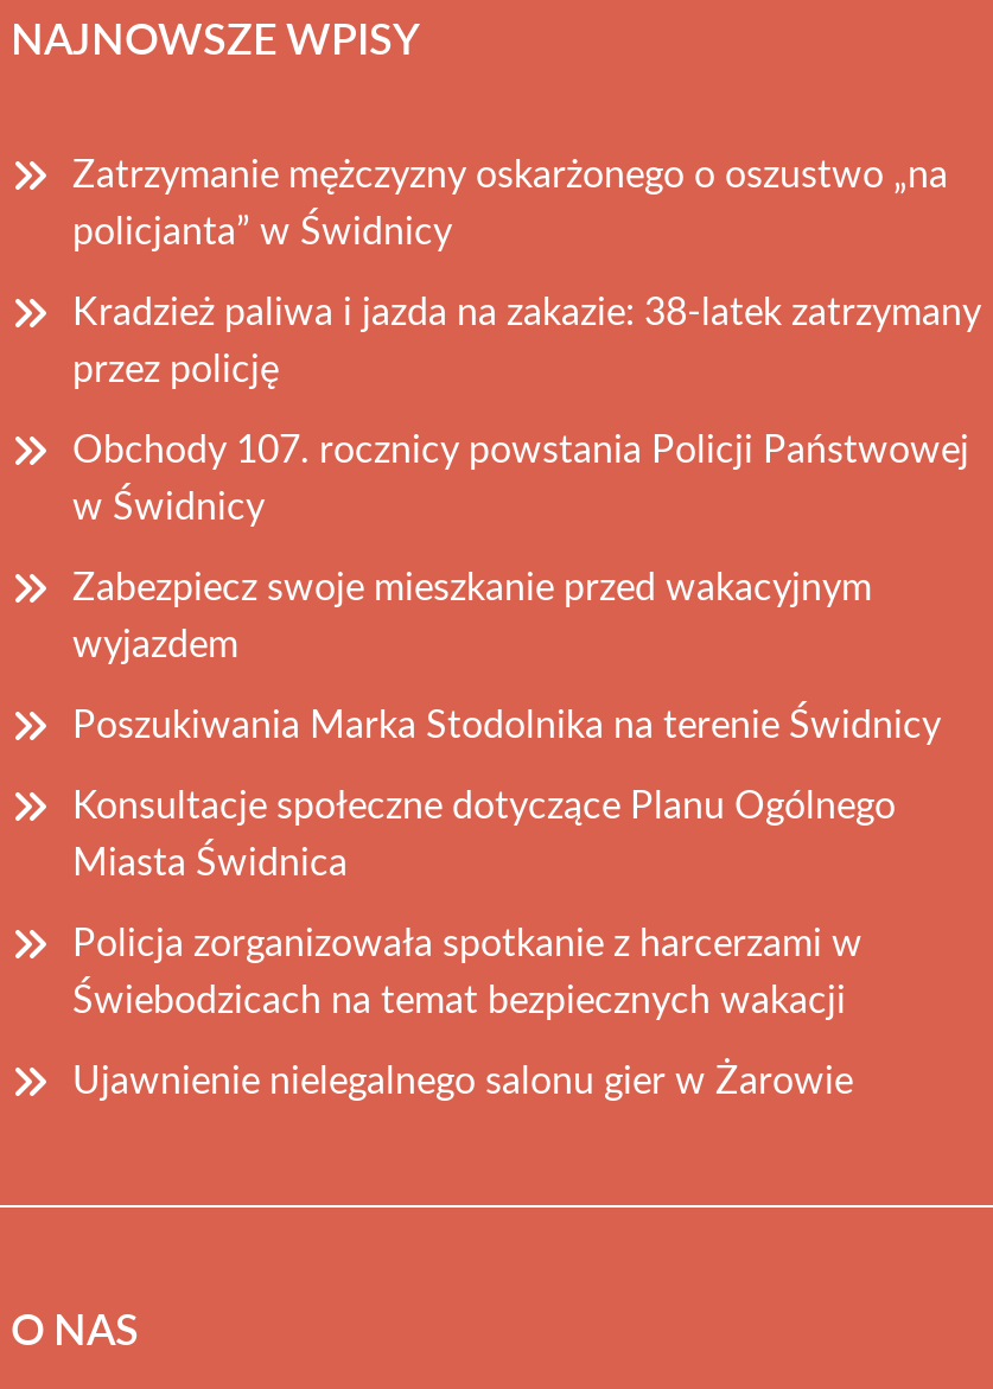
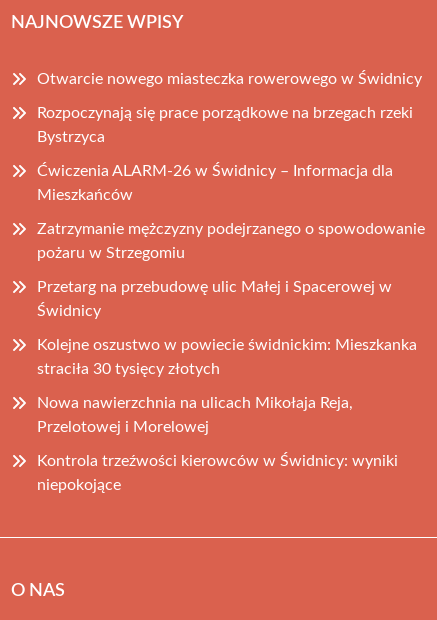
- Zatrzymanie mężczyzny oskarżonego o oszustwo „na
- policjanta” w Świdnicy
- Kradzież paliwa i jazda na zakazie: 38-latek zatrzymany
- przez policję
- Obchody 107. rocznicy powstania Policji Państwowej
- w Świdnicy
- Zabezpiecz swoje mieszkanie przed wakacyjnym
- wyjazdem
- Poszukiwania Marka Stodolnika na terenie Świdnicy
- Konsultacje społeczne dotyczące Planu Ogólnego
- Miasta Świdnica
- Policja zorganizowała spotkanie z harcerzami w
- Świebodzicach na temat bezpiecznych wakacji
- Ujawnienie nielegalnego salonu gier w Żarowie
+ Otwarcie nowego miasteczka rowerowego w Świdnicy
+ Rozpoczynają się prace porządkowe na brzegach rzeki
+ Bystrzyca
+ Ćwiczenia ALARM-26 w Świdnicy – Informacja dla
+ Mieszkańców
+ Zatrzymanie mężczyzny podejrzanego o spowodowanie
+ pożaru w Strzegomiu
+ Przetarg na przebudowę ulic Małej i Spacerowej w
+ Świdnicy
+ Kolejne oszustwo w powiecie świdnickim: Mieszkanka
+ straciła 30 tysięcy złotych
+ Nowa nawierzchnia na ulicach Mikołaja Reja,
+ Przelotowej i Morelowej
+ Kontrola trzeźwości kierowców w Świdnicy: wyniki
+ niepokojące
